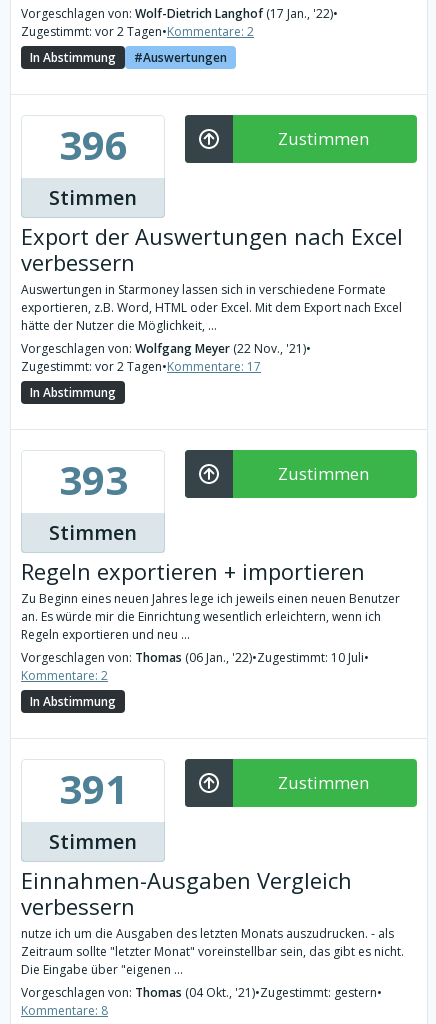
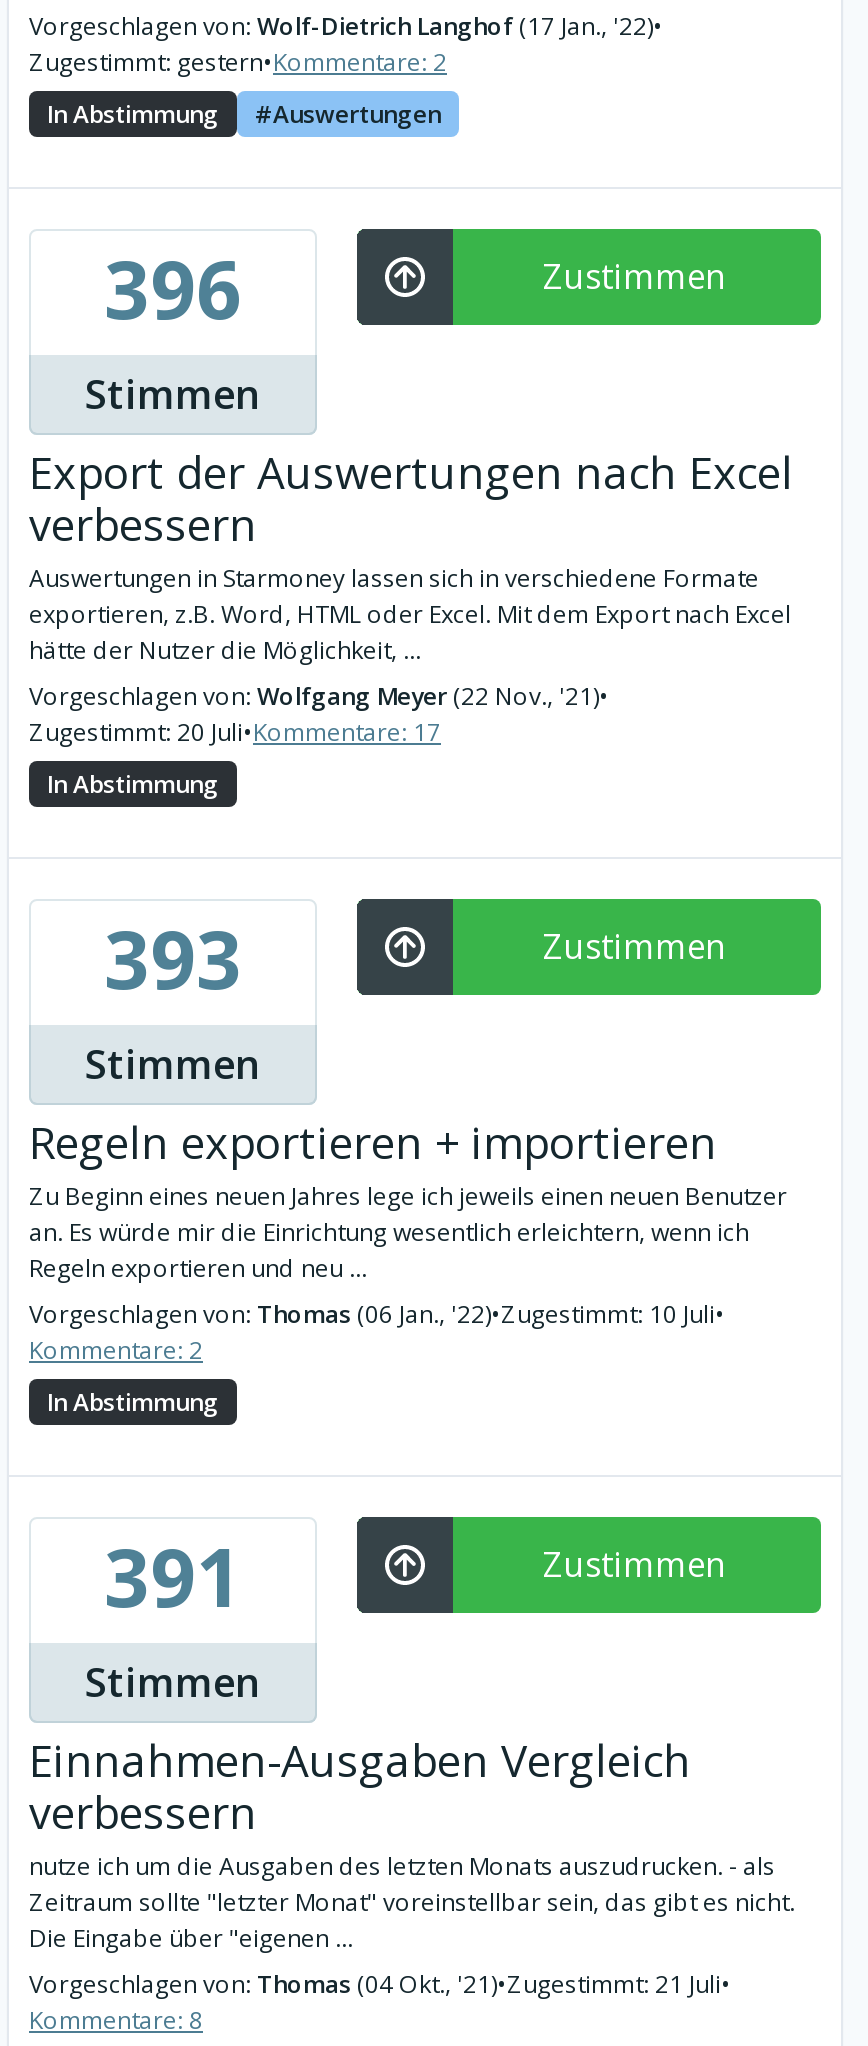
- Zugestimmt: vor 2 Tagen•Kommentare: 2
+ Zugestimmt: gestern•Kommentare: 2

- Zugestimmt: vor 2 Tagen•Kommentare: 17
+ Zugestimmt: 20 Juli•Kommentare: 17

- Vorgeschlagen von: Thomas (04 Okt., '21) •Zugestimmt: gestern•
+ Vorgeschlagen von: Thomas (04 Okt., '21) •Zugestimmt: 21 Juli•
